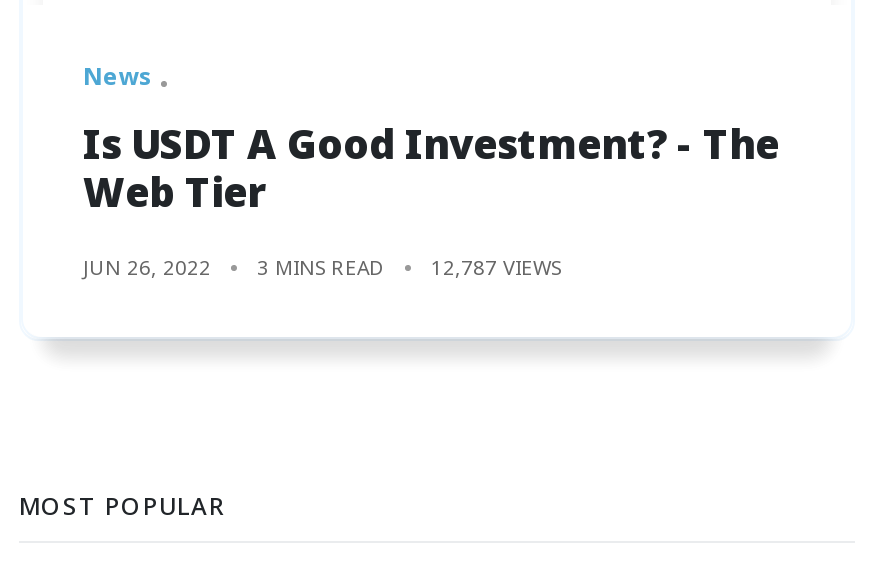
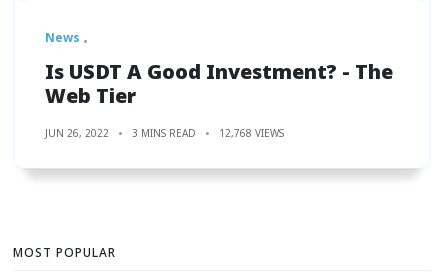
- JUN 26, 2022 3 MINS READ 12,787 VIEWS
+ JUN 26, 2022 3 MINS READ 12,768 VIEWS
